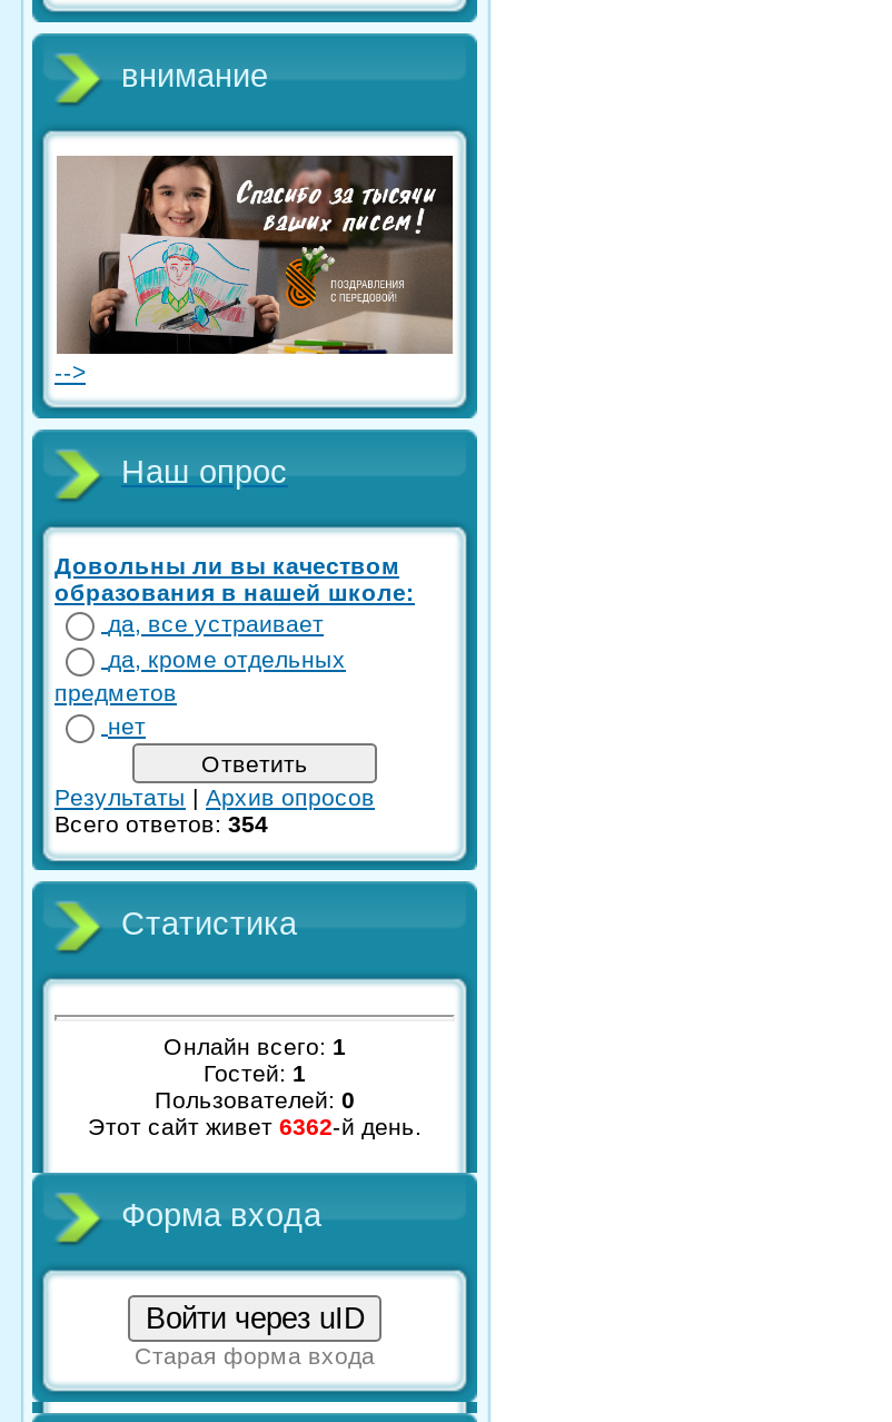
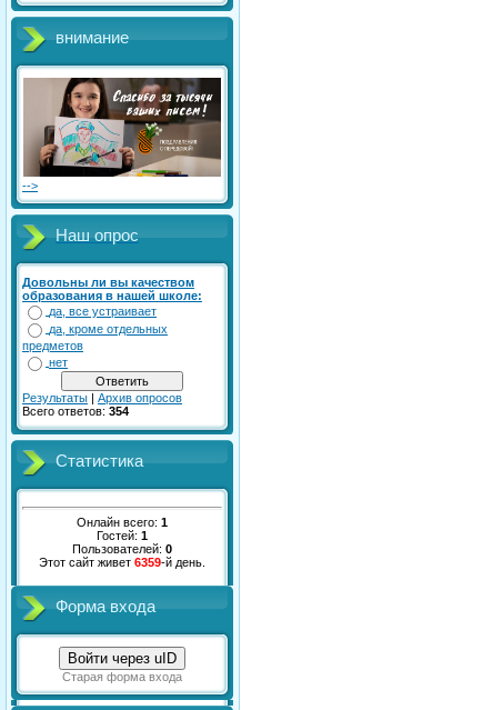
- Этот сайт живет 6362-й день.
+ Этот сайт живет 6359-й день.
